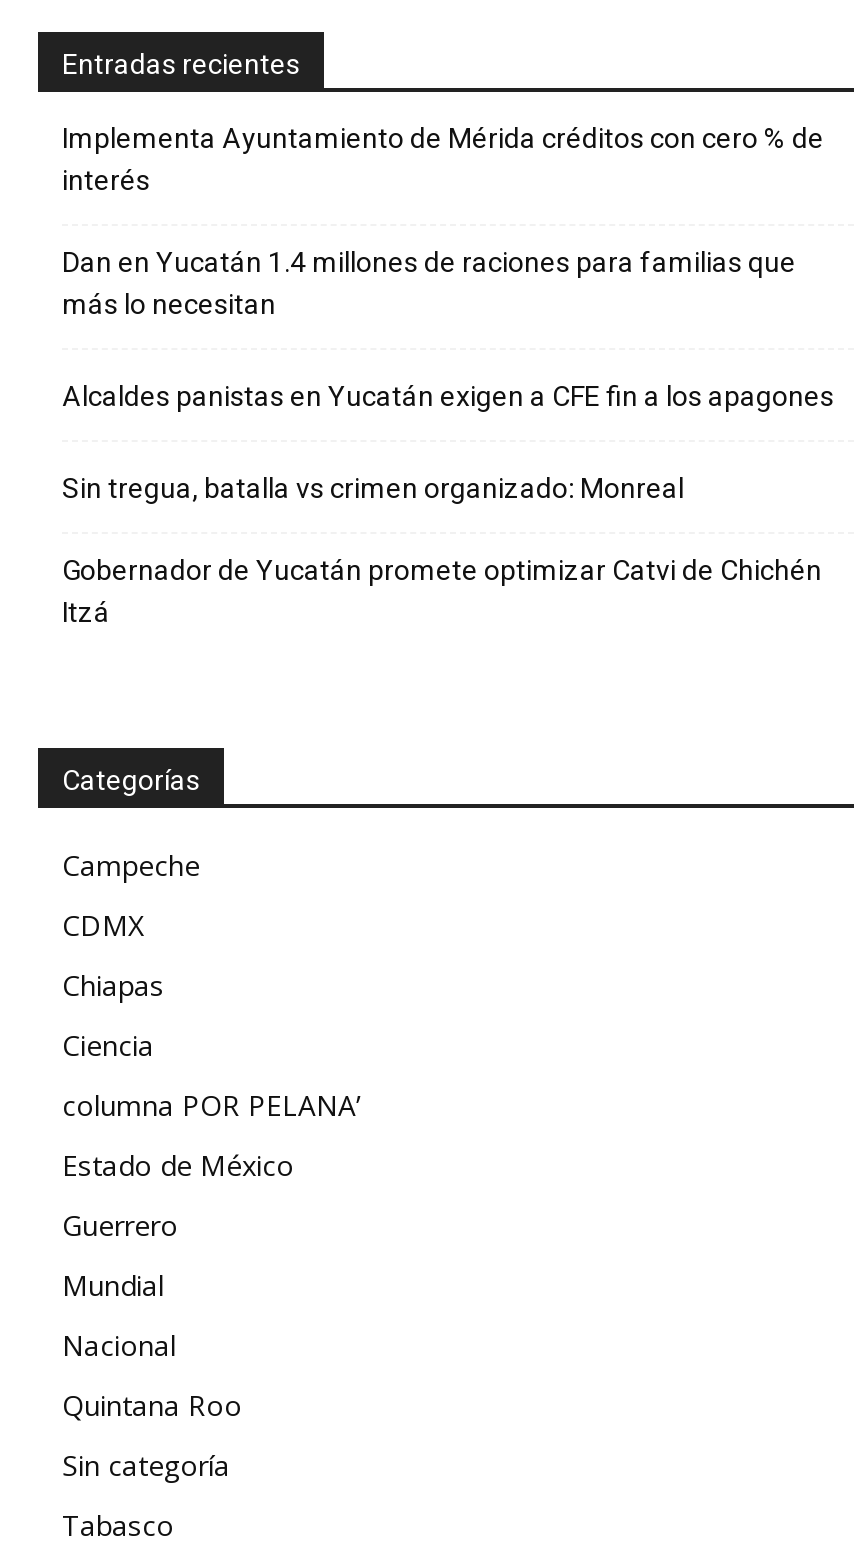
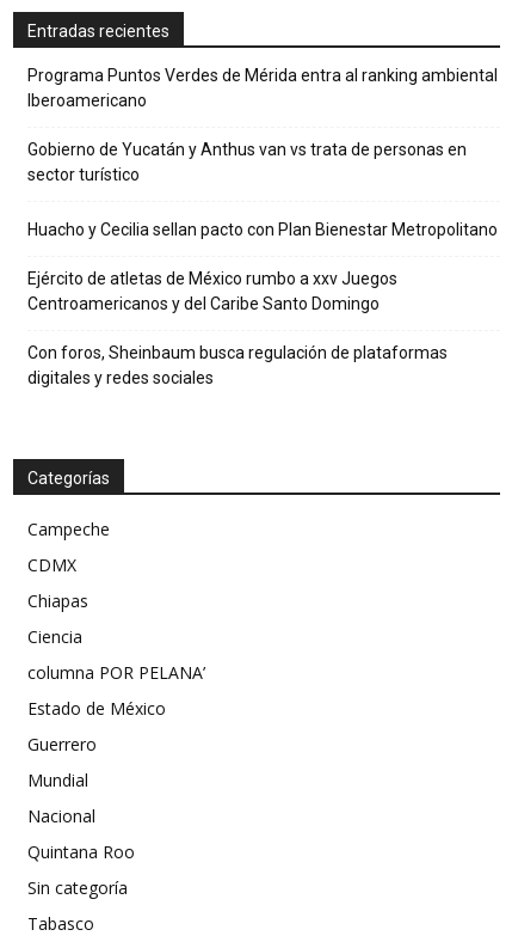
- Implementa Ayuntamiento de Mérida créditos con cero % de
- interés
+ Programa Puntos Verdes de Mérida entra al ranking ambiental
+ Iberoamericano

- Dan en Yucatán 1.4 millones de raciones para familias que
- más lo necesitan
+ Gobierno de Yucatán y Anthus van vs trata de personas en
+ sector turístico

- Alcaldes panistas en Yucatán exigen a CFE fin a los apagones
+ Huacho y Cecilia sellan pacto con Plan Bienestar Metropolitano

- Sin tregua, batalla vs crimen organizado: Monreal
+ Ejército de atletas de México rumbo a xxv Juegos
+ Centroamericanos y del Caribe Santo Domingo

- Gobernador de Yucatán promete optimizar Catvi de Chichén
- Itzá
+ Con foros, Sheinbaum busca regulación de plataformas
+ digitales y redes sociales
